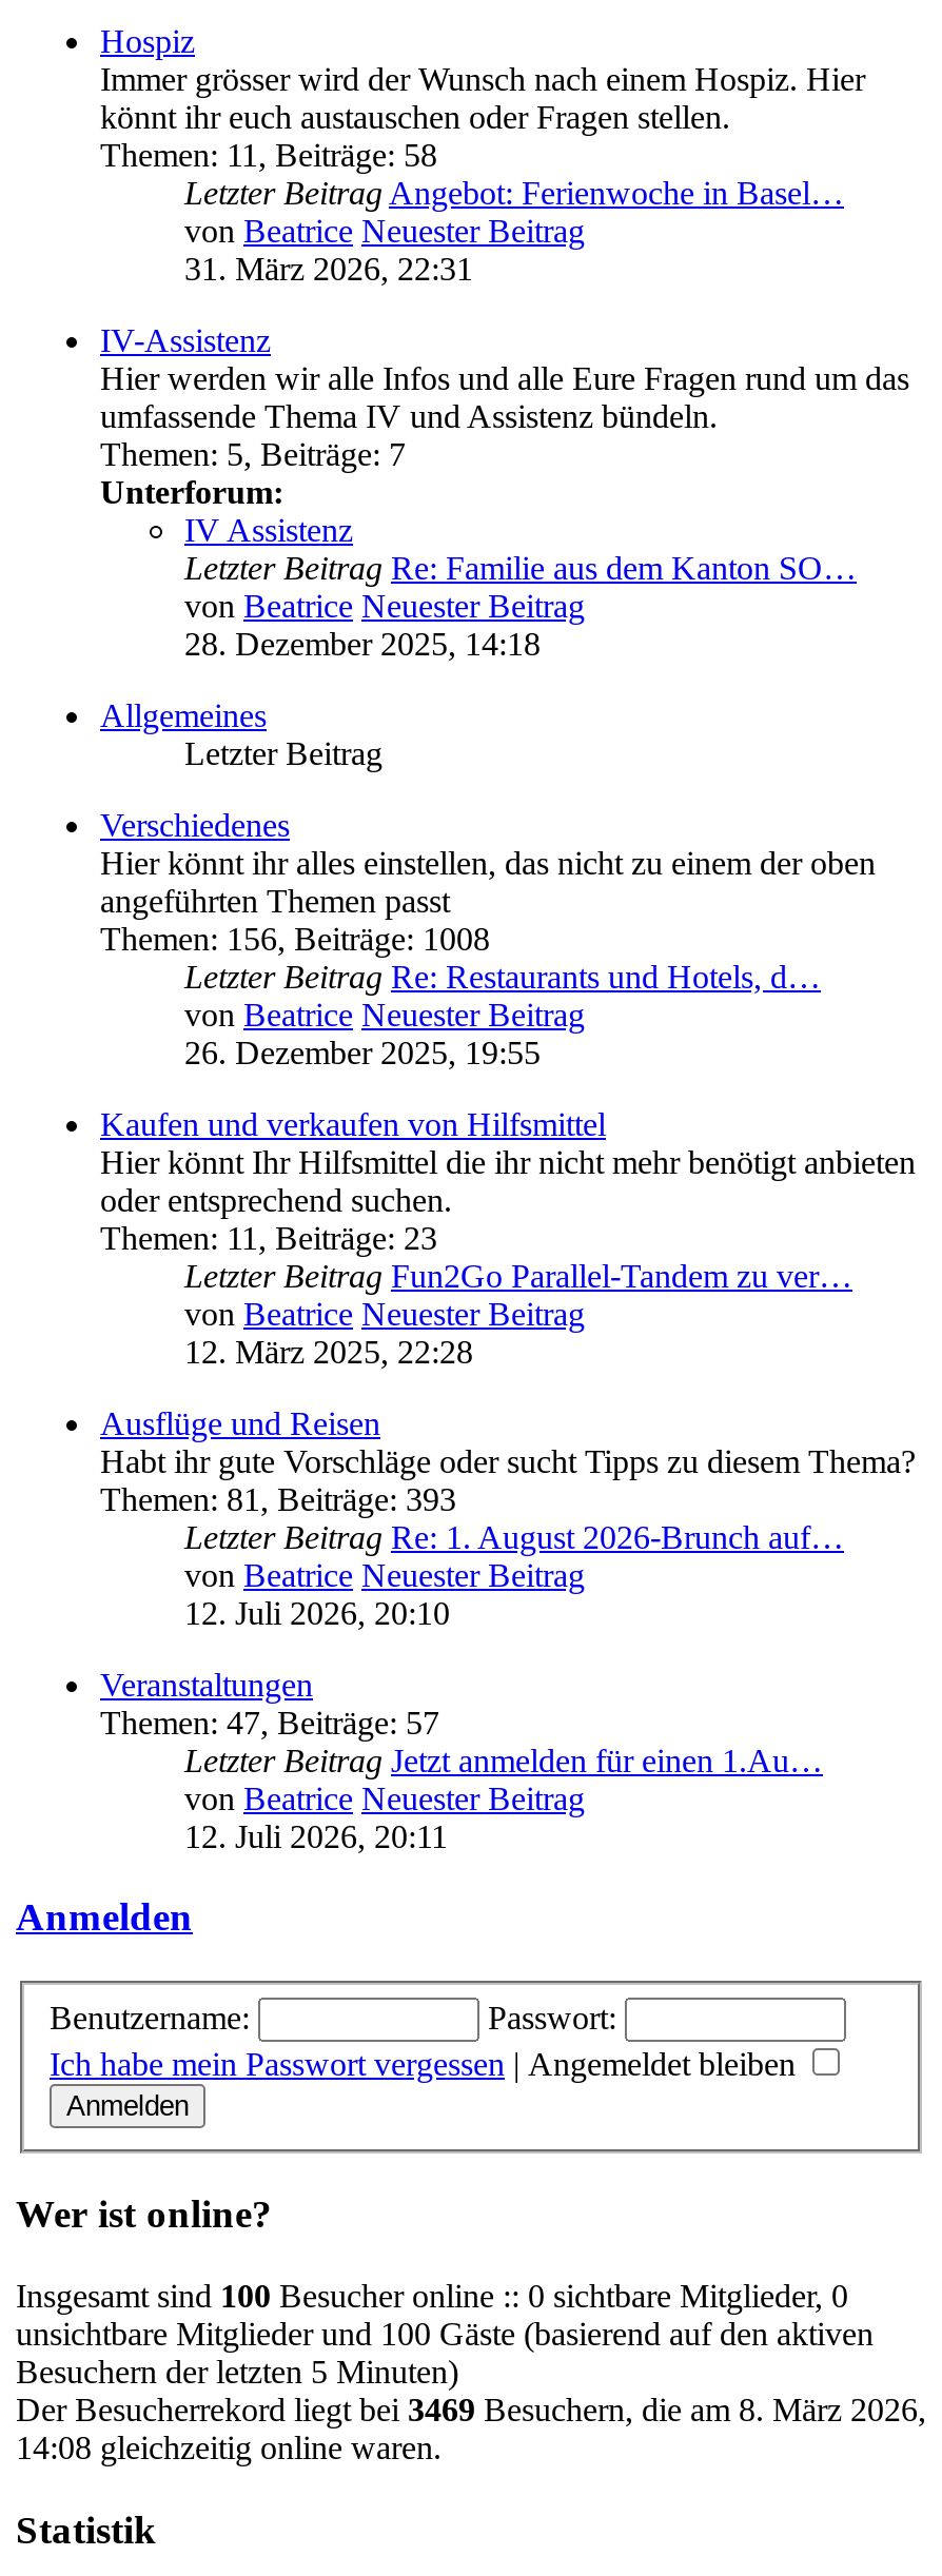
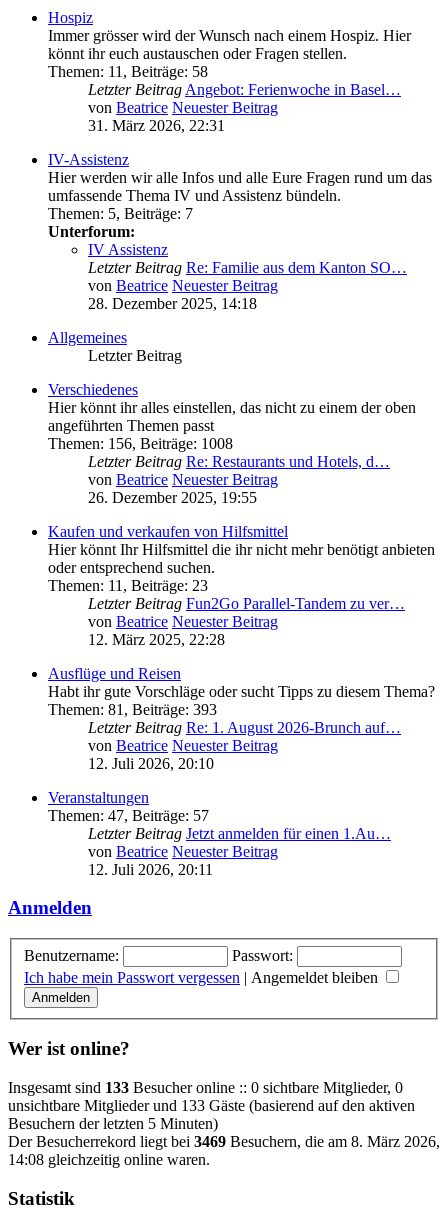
- Insgesamt sind 100 Besucher online :: 0 sichtbare Mitglieder, 0
+ Insgesamt sind 133 Besucher online :: 0 sichtbare Mitglieder, 0

- unsichtbare Mitglieder und 100 Gäste (basierend auf den aktiven
+ unsichtbare Mitglieder und 133 Gäste (basierend auf den aktiven
